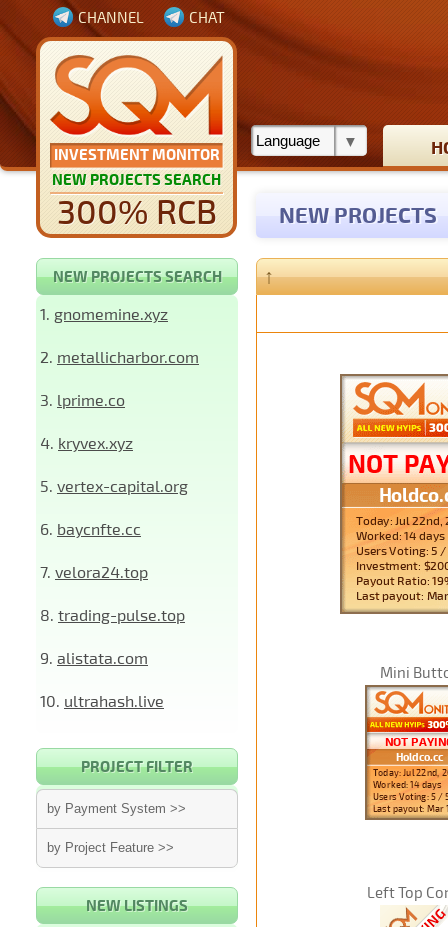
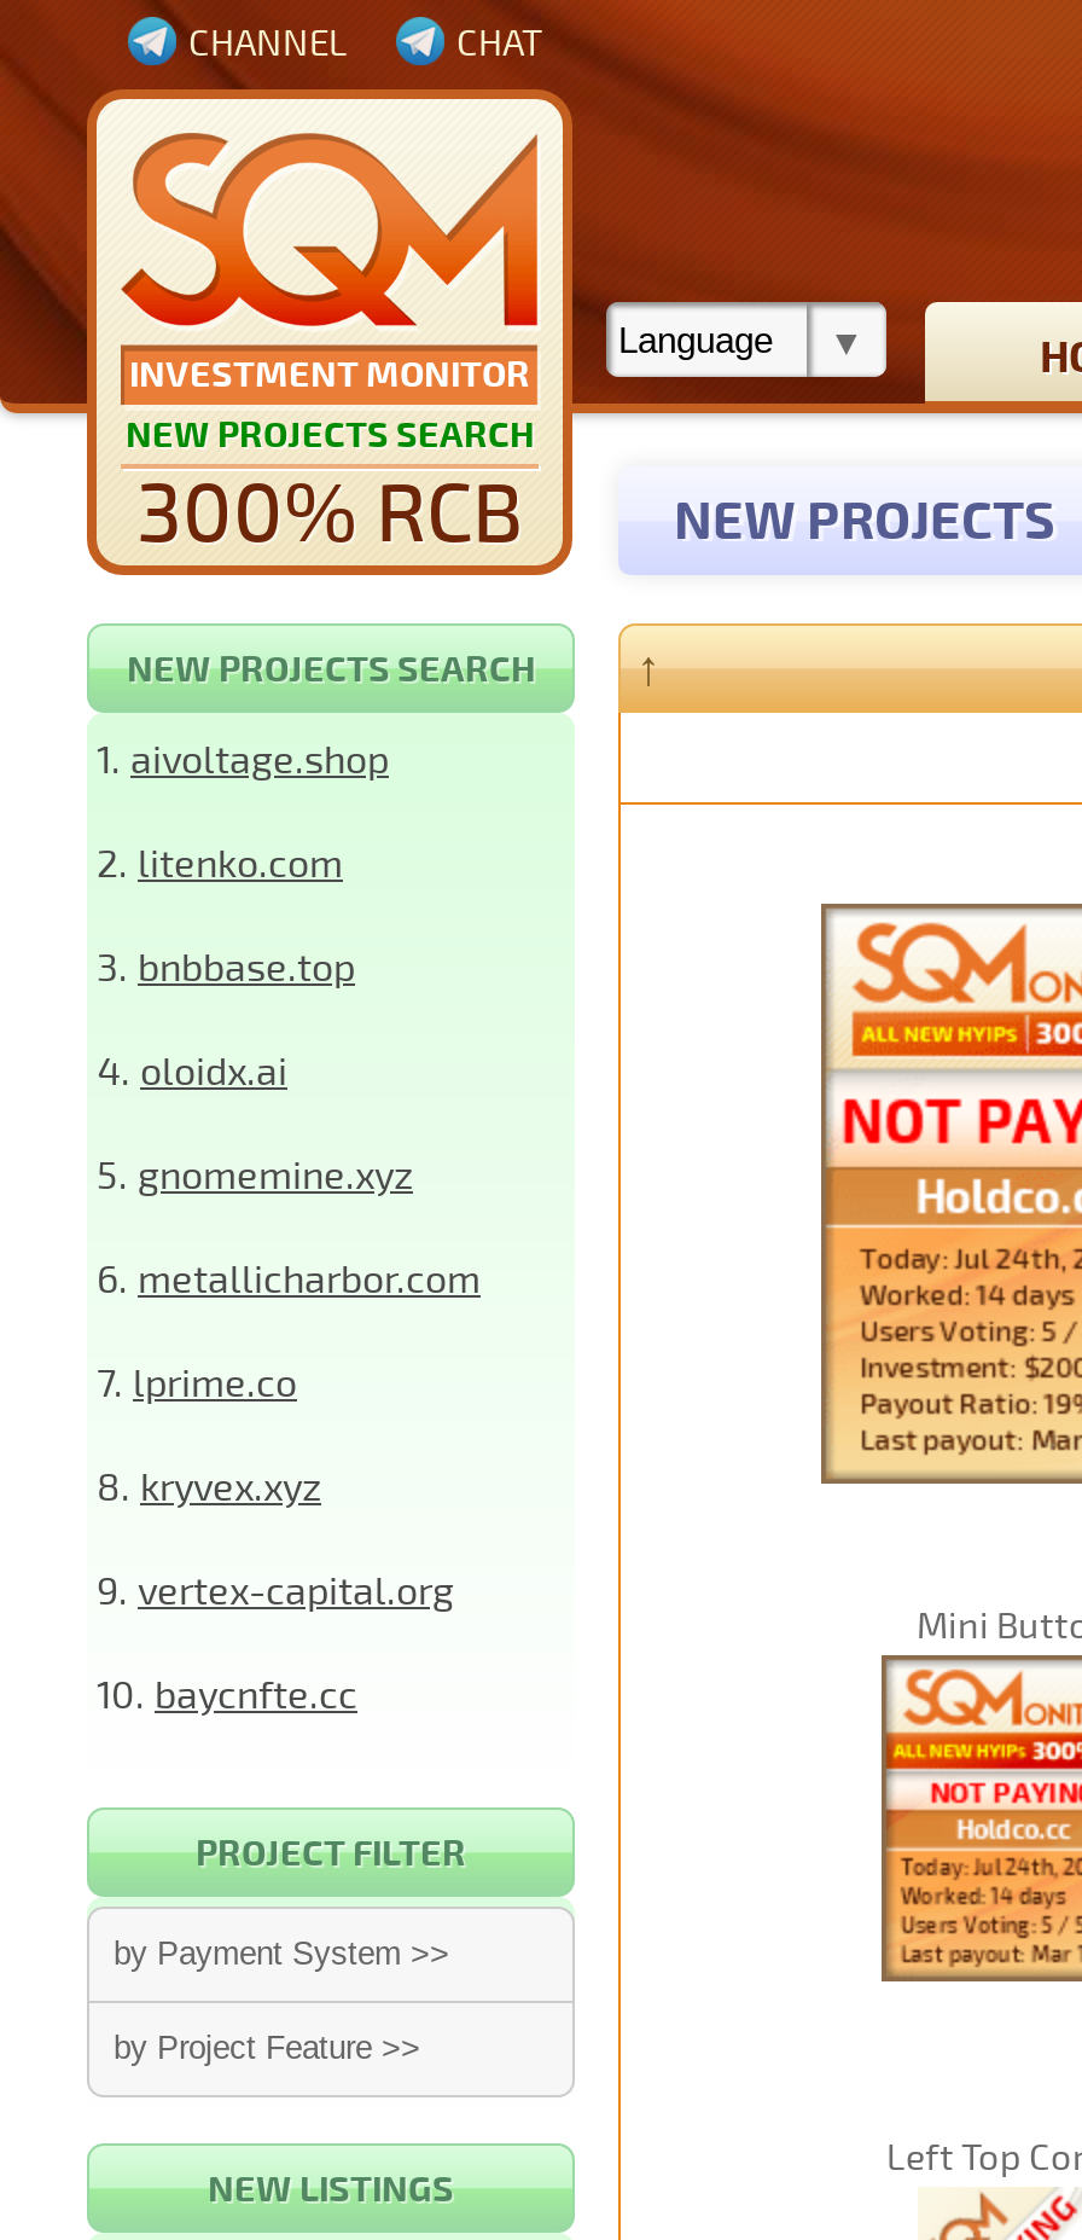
- 1. gnomemine.xyz
+ 1. aivoltage.shop

- 2. metallicharbor.com
+ 2. litenko.com

- 3. lprime.co
+ 3. bnbbase.top

- 4. kryvex.xyz
+ 4. oloidx.ai

- 5. vertex-capital.org
+ 5. gnomemine.xyz

- 6. baycnfte.cc
+ 6. metallicharbor.com

- 7. velora24.top
+ 7. lprime.co

- 8. trading-pulse.top
+ 8. kryvex.xyz

- 9. alistata.com
+ 9. vertex-capital.org

- 10. ultrahash.live
+ 10. baycnfte.cc
